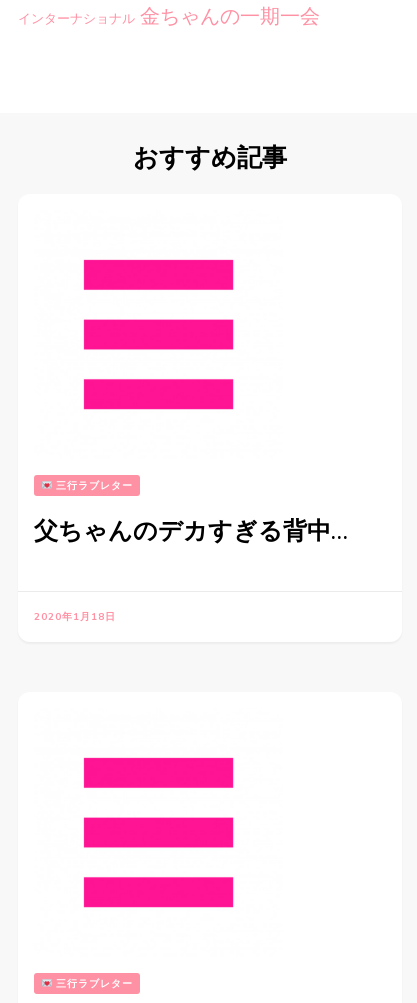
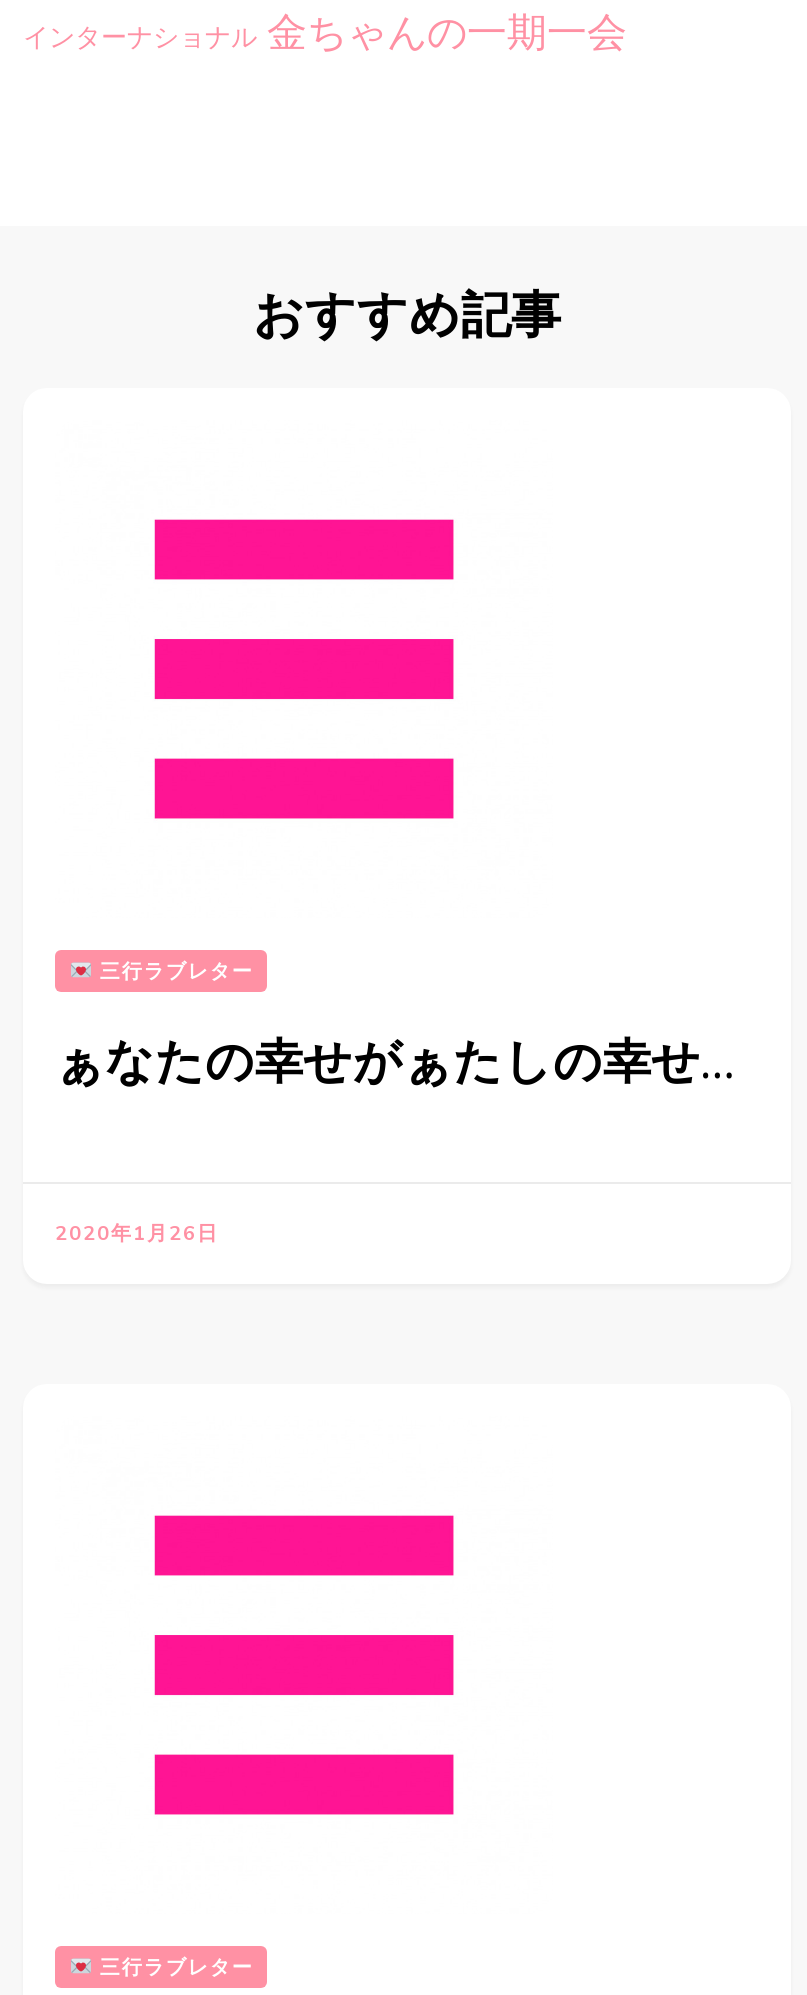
- 父ちゃんのデカすぎる背中…
+ ぁなたの幸せがぁたしの幸せ…

- 2020年1月18日
+ 2020年1月26日
